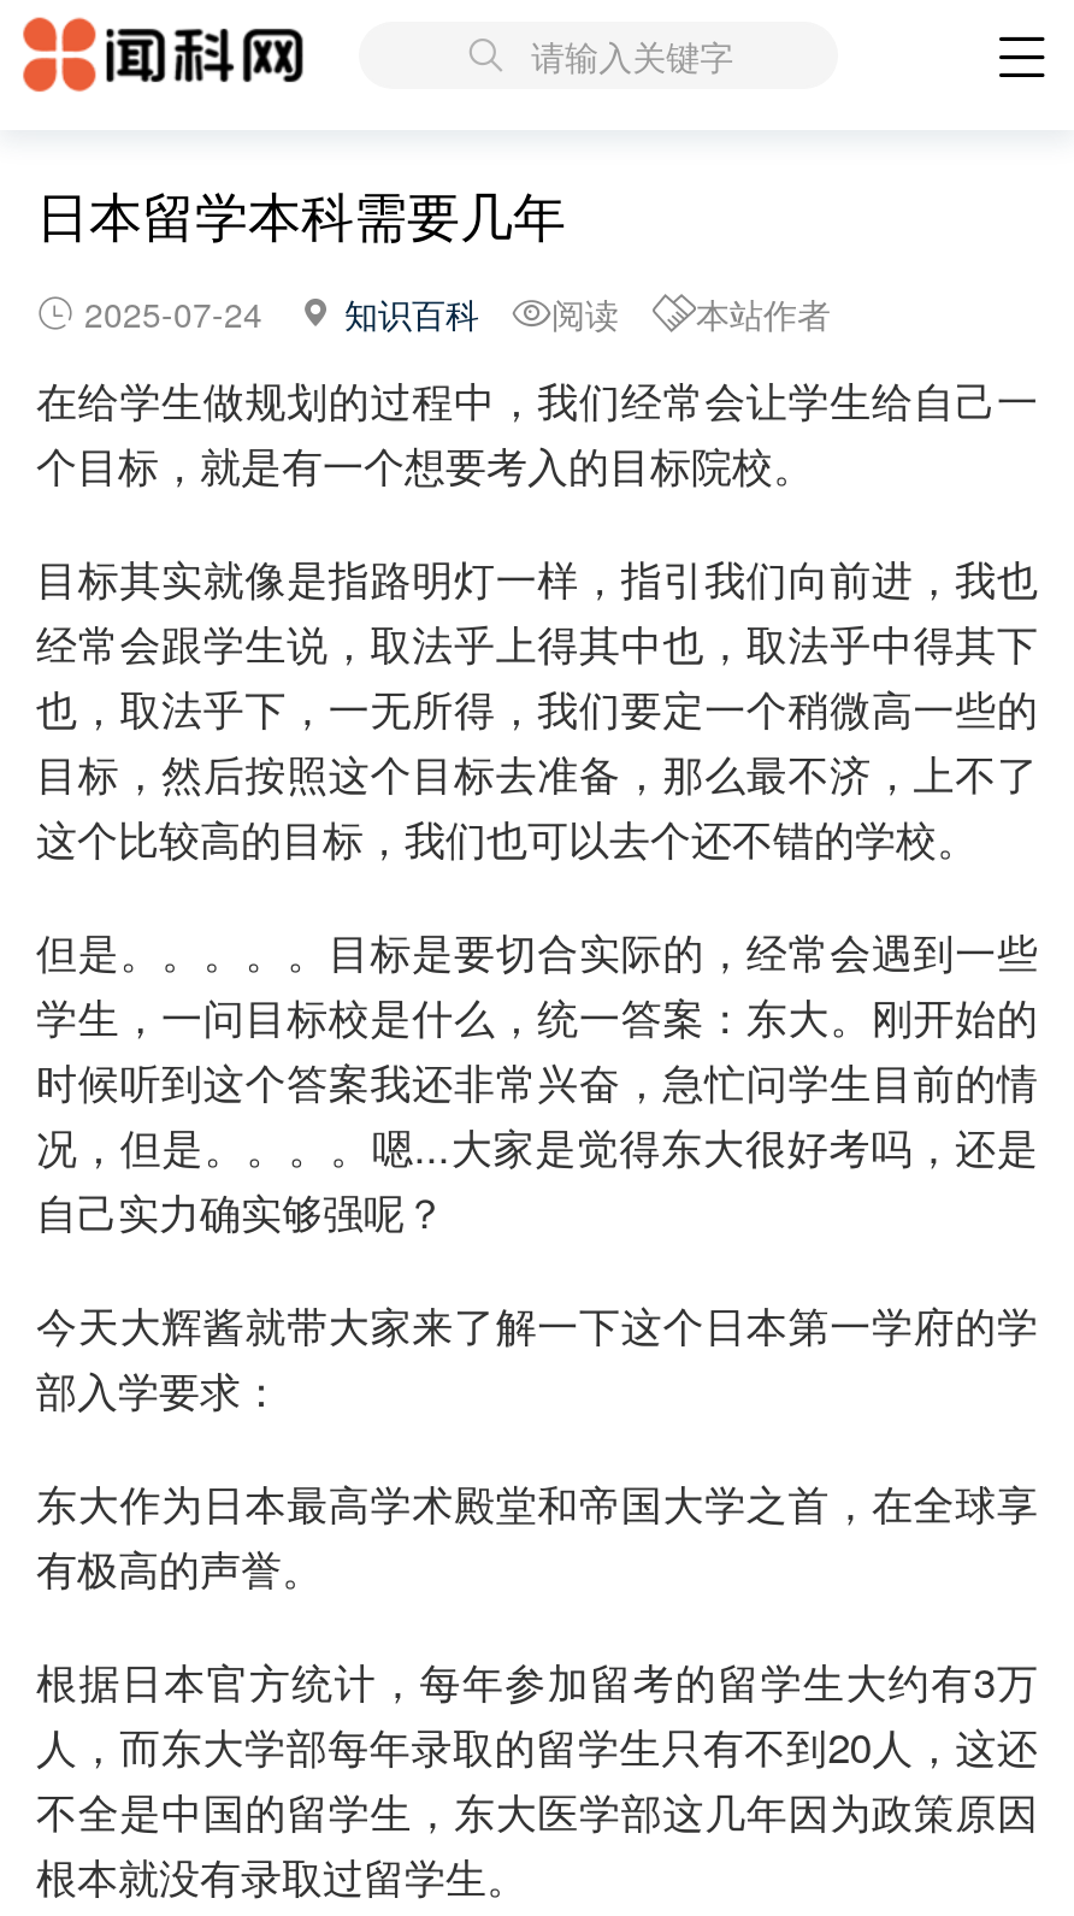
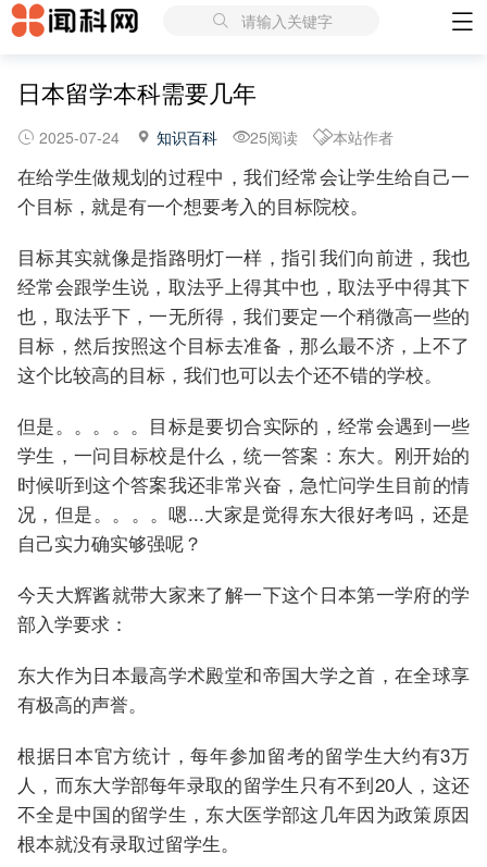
- 阅读
+ 25阅读
